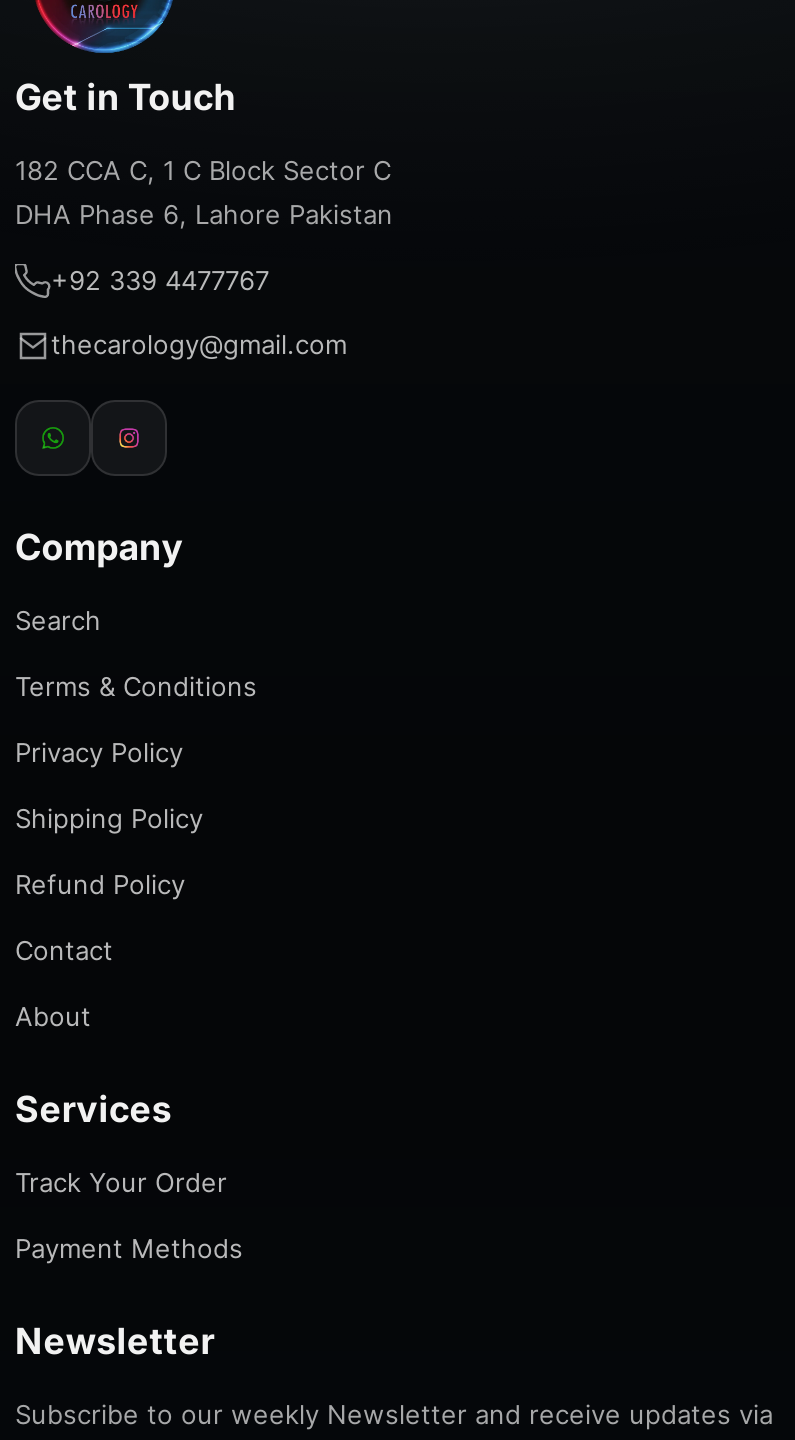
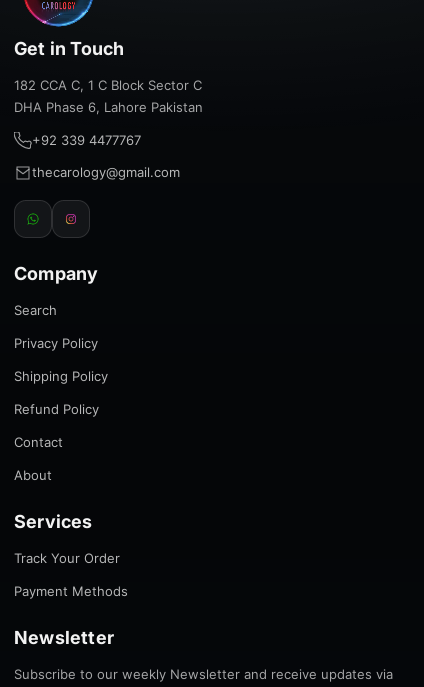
- Terms & Conditions
